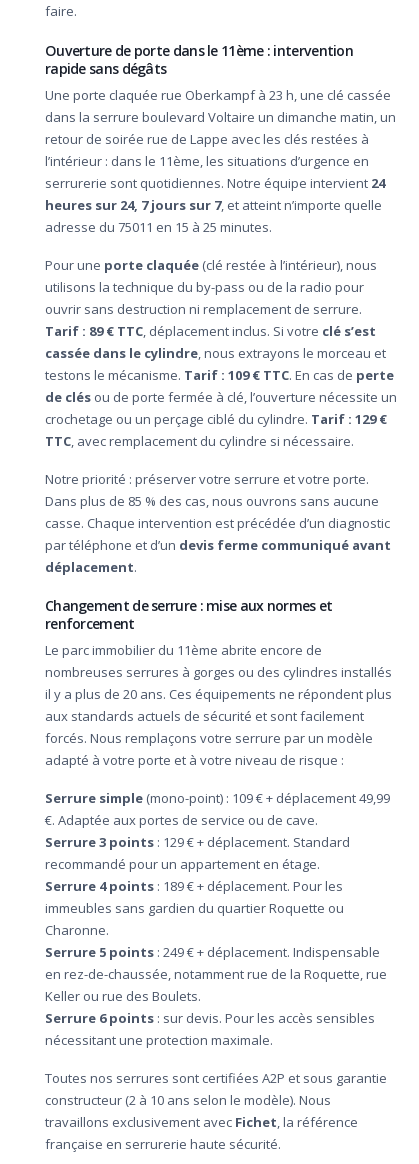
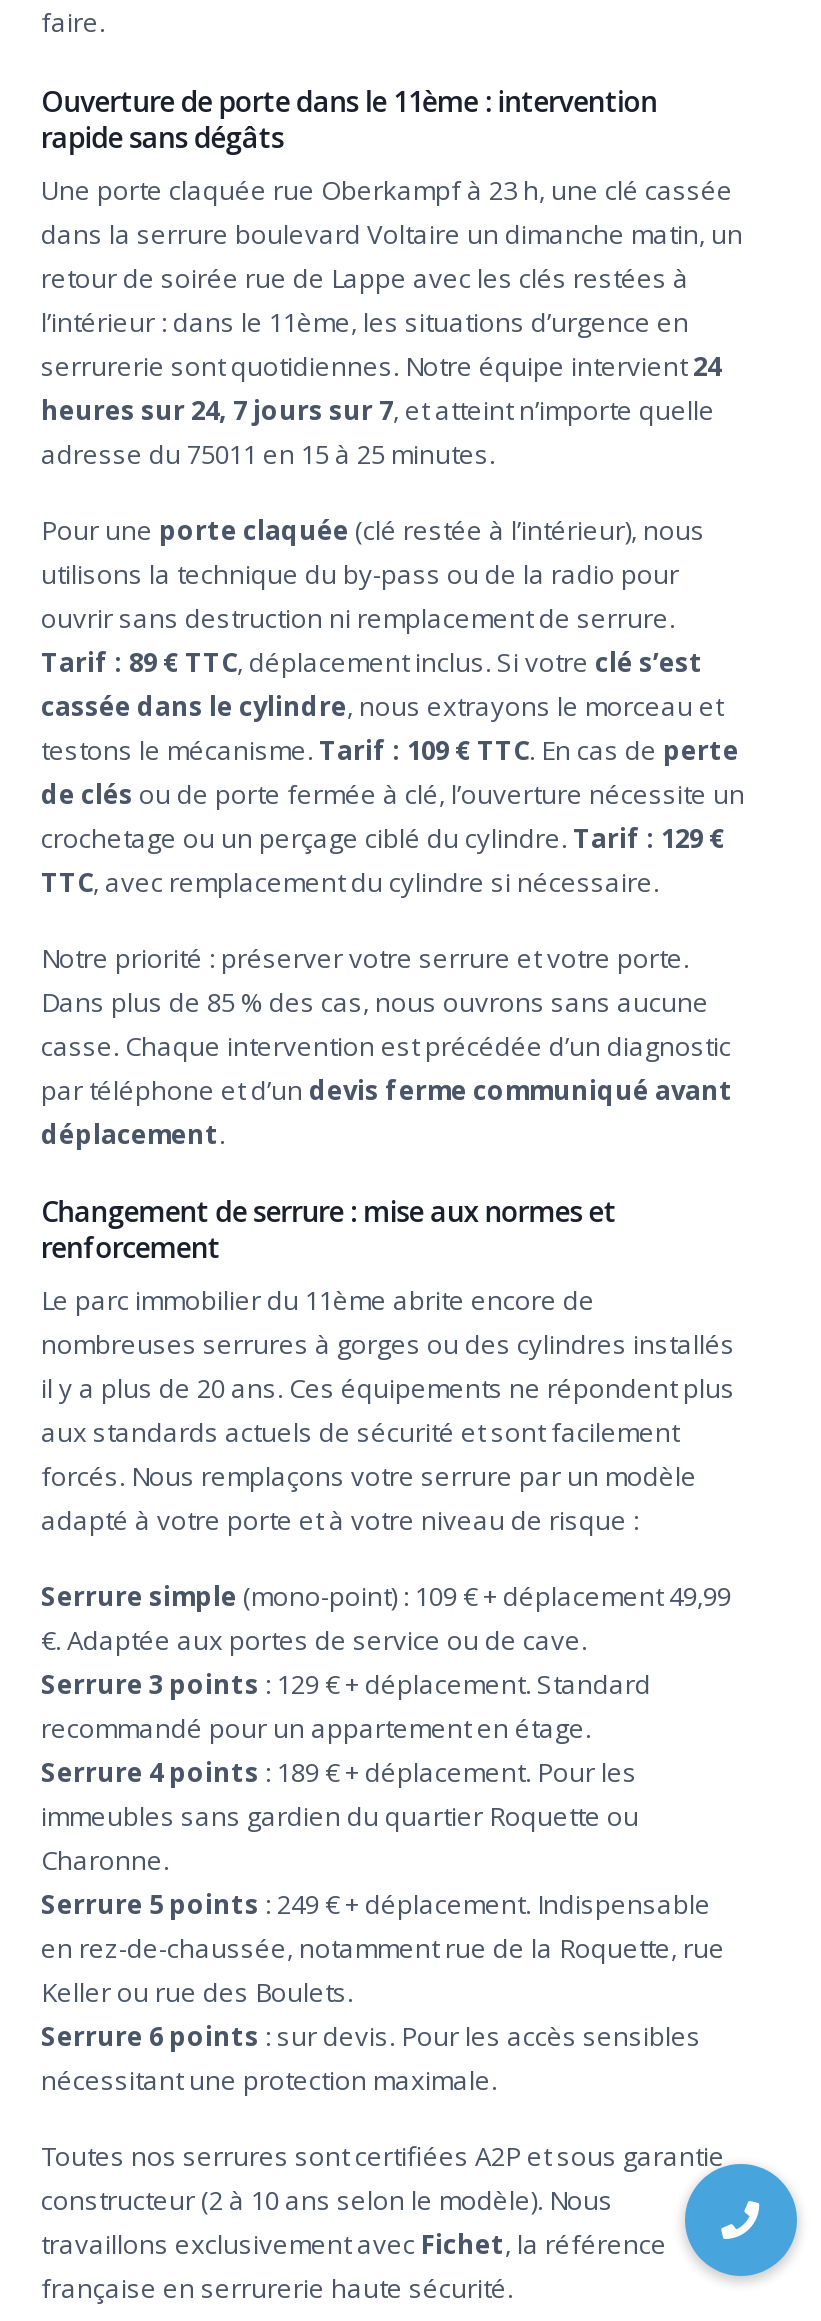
+ [image]
